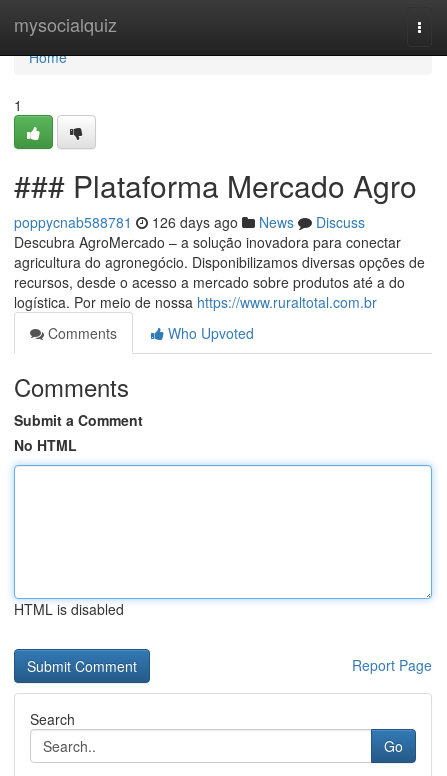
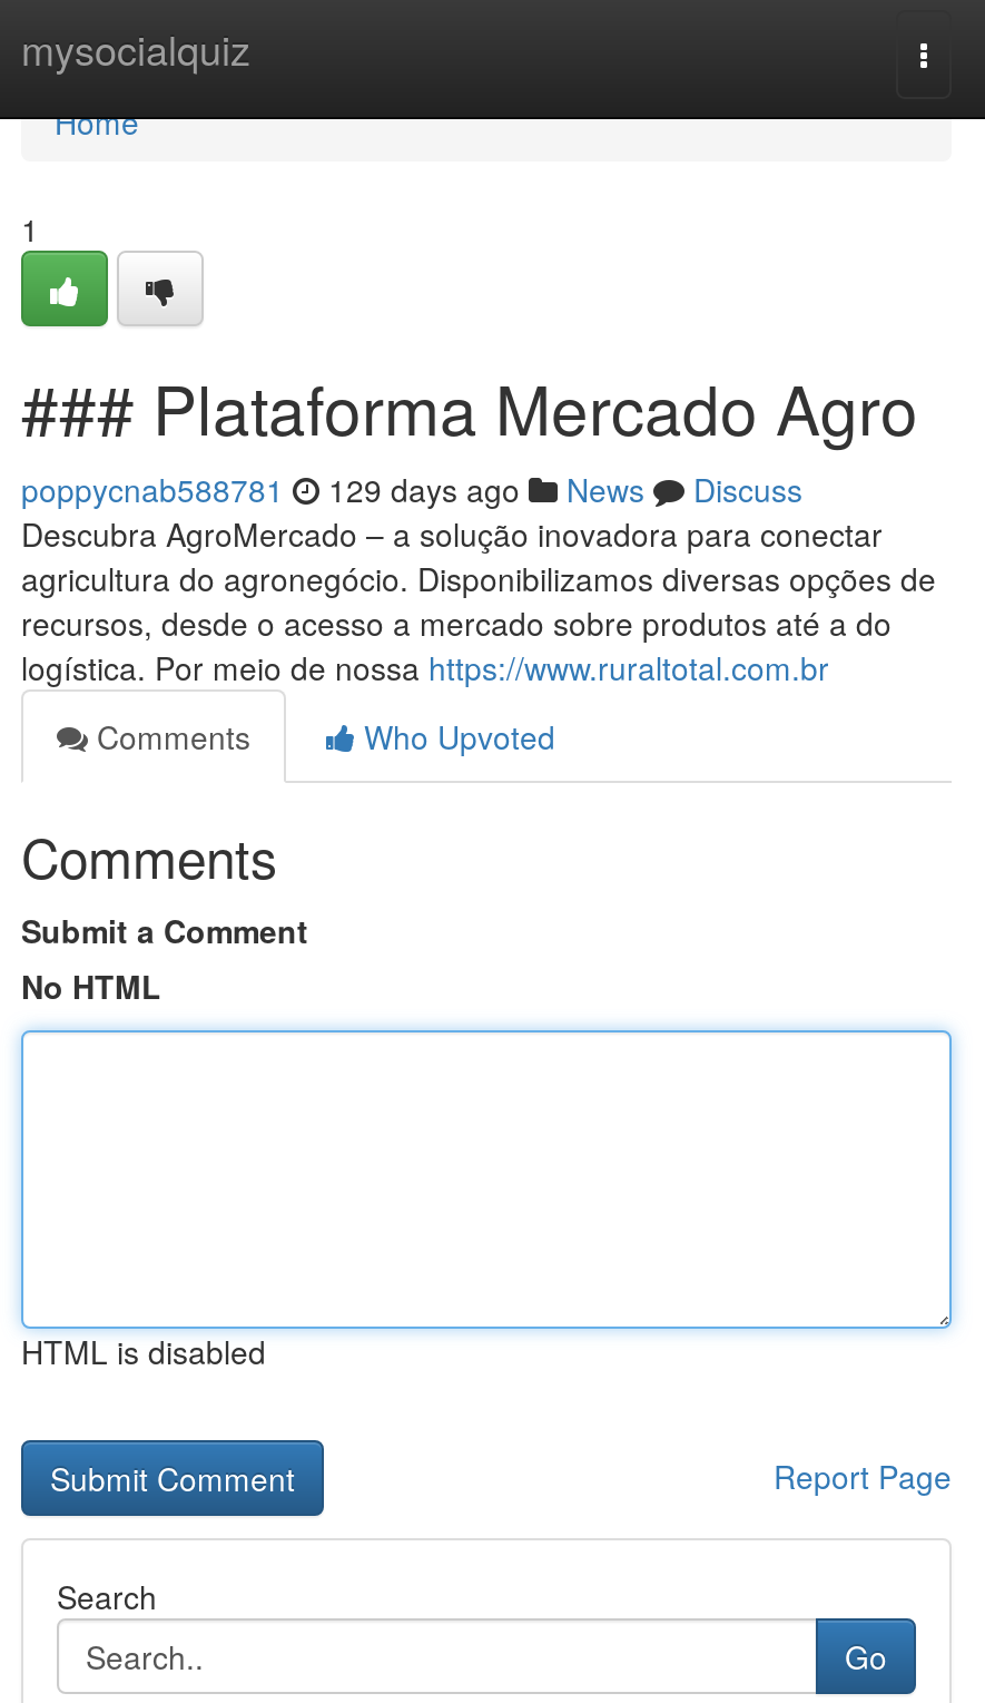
- poppycnab588781 126 days ago News Discuss
+ poppycnab588781 129 days ago News Discuss
